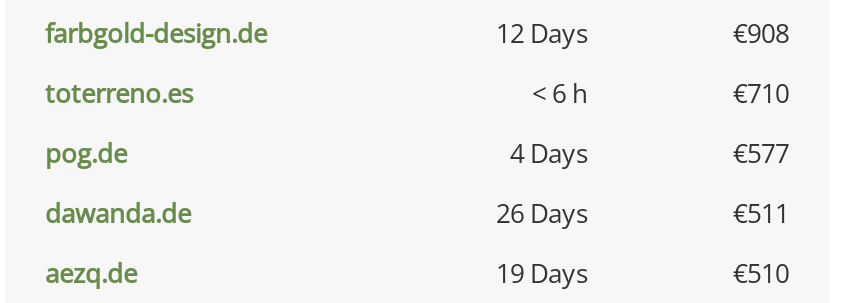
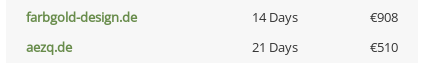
- 12 Days
+ 14 Days

- toterreno.es
- < 6 h
- €710
- pog.de
- 4 Days
- €577
- dawanda.de
- 26 Days
- €511

- 19 Days
+ 21 Days
